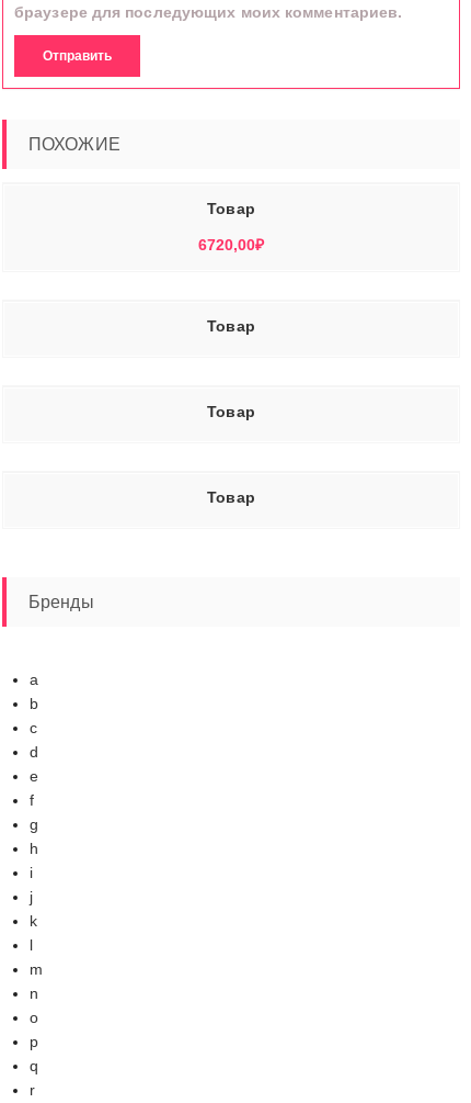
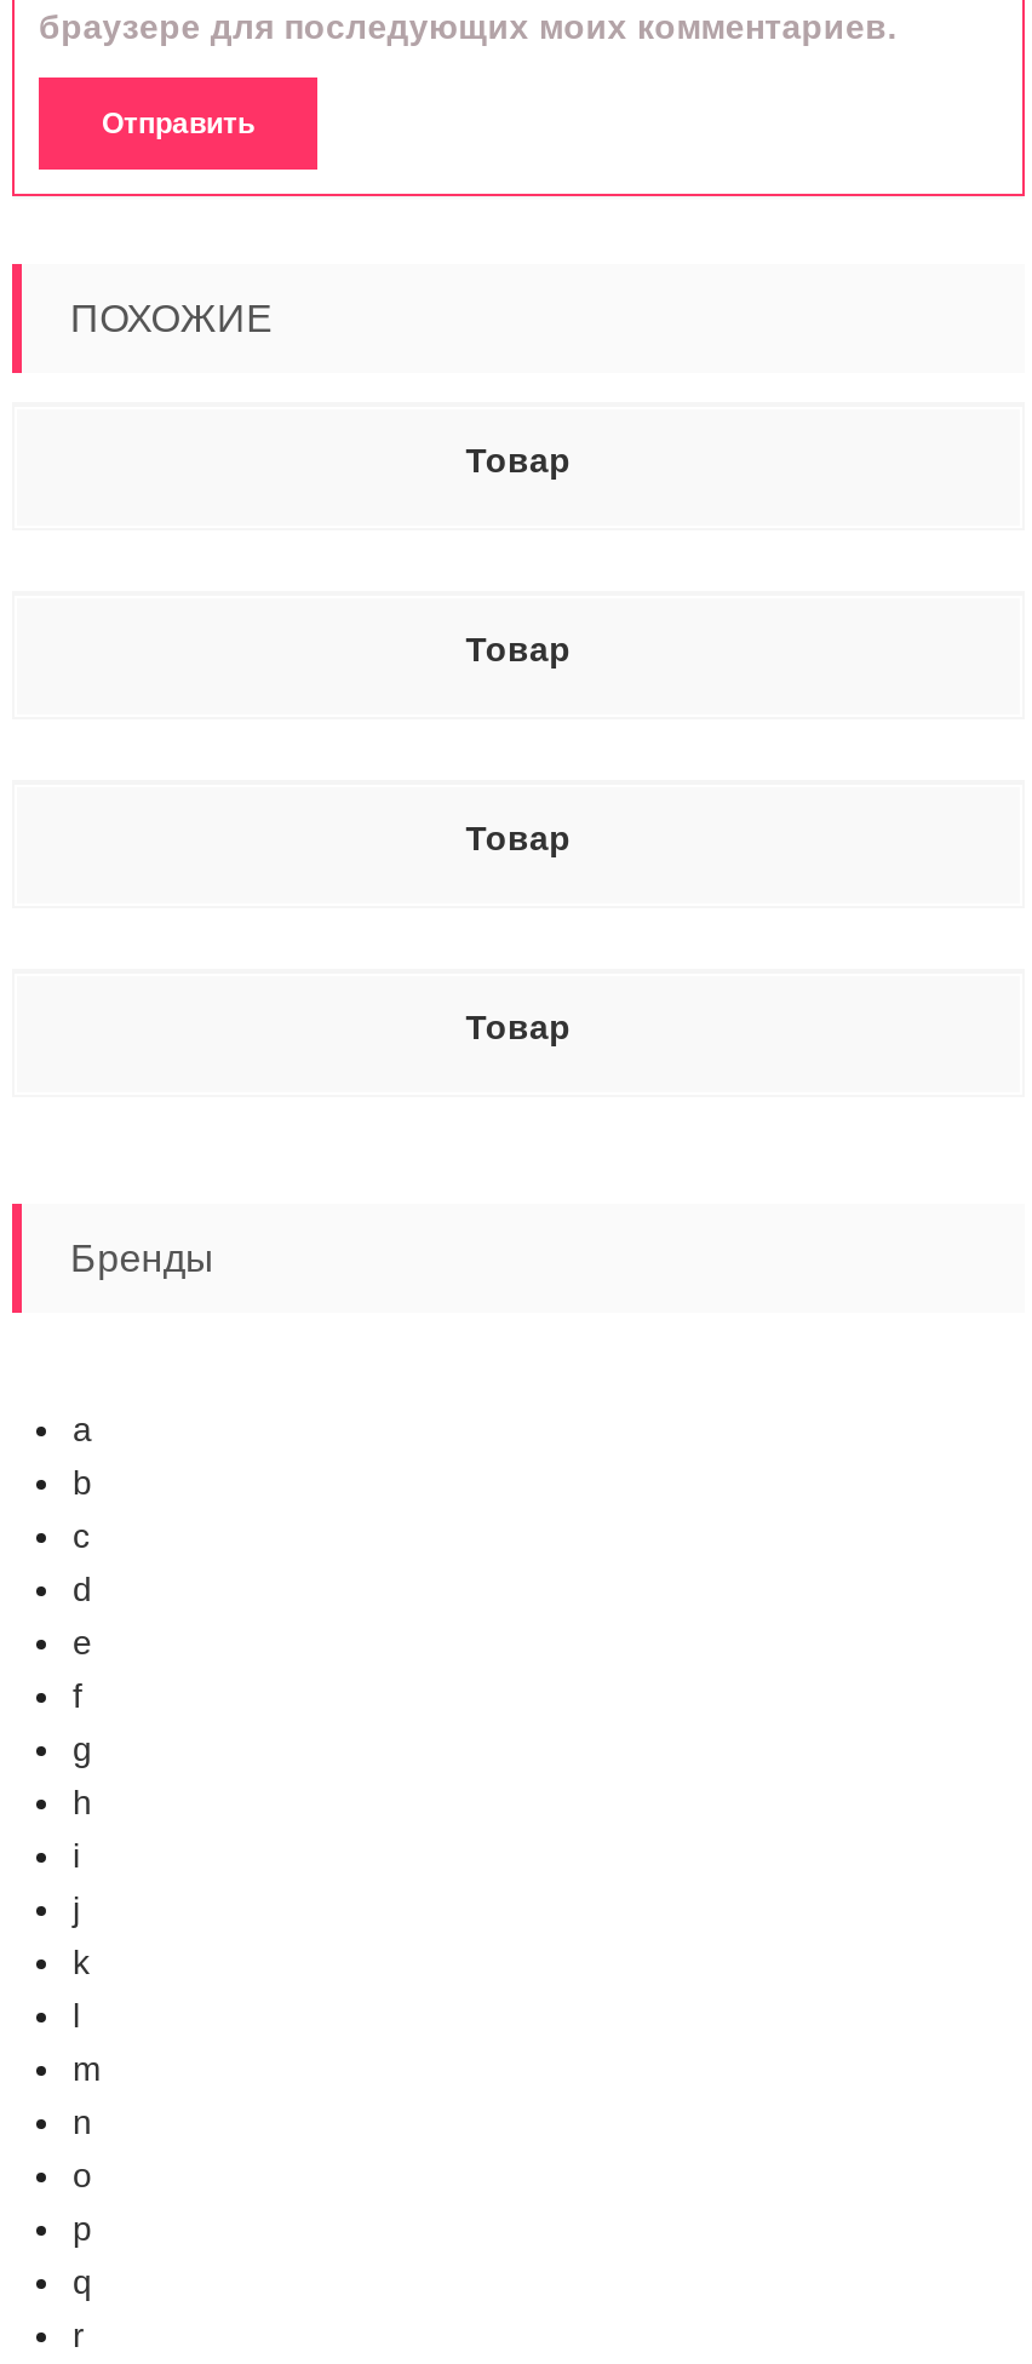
- 6720,00₽
